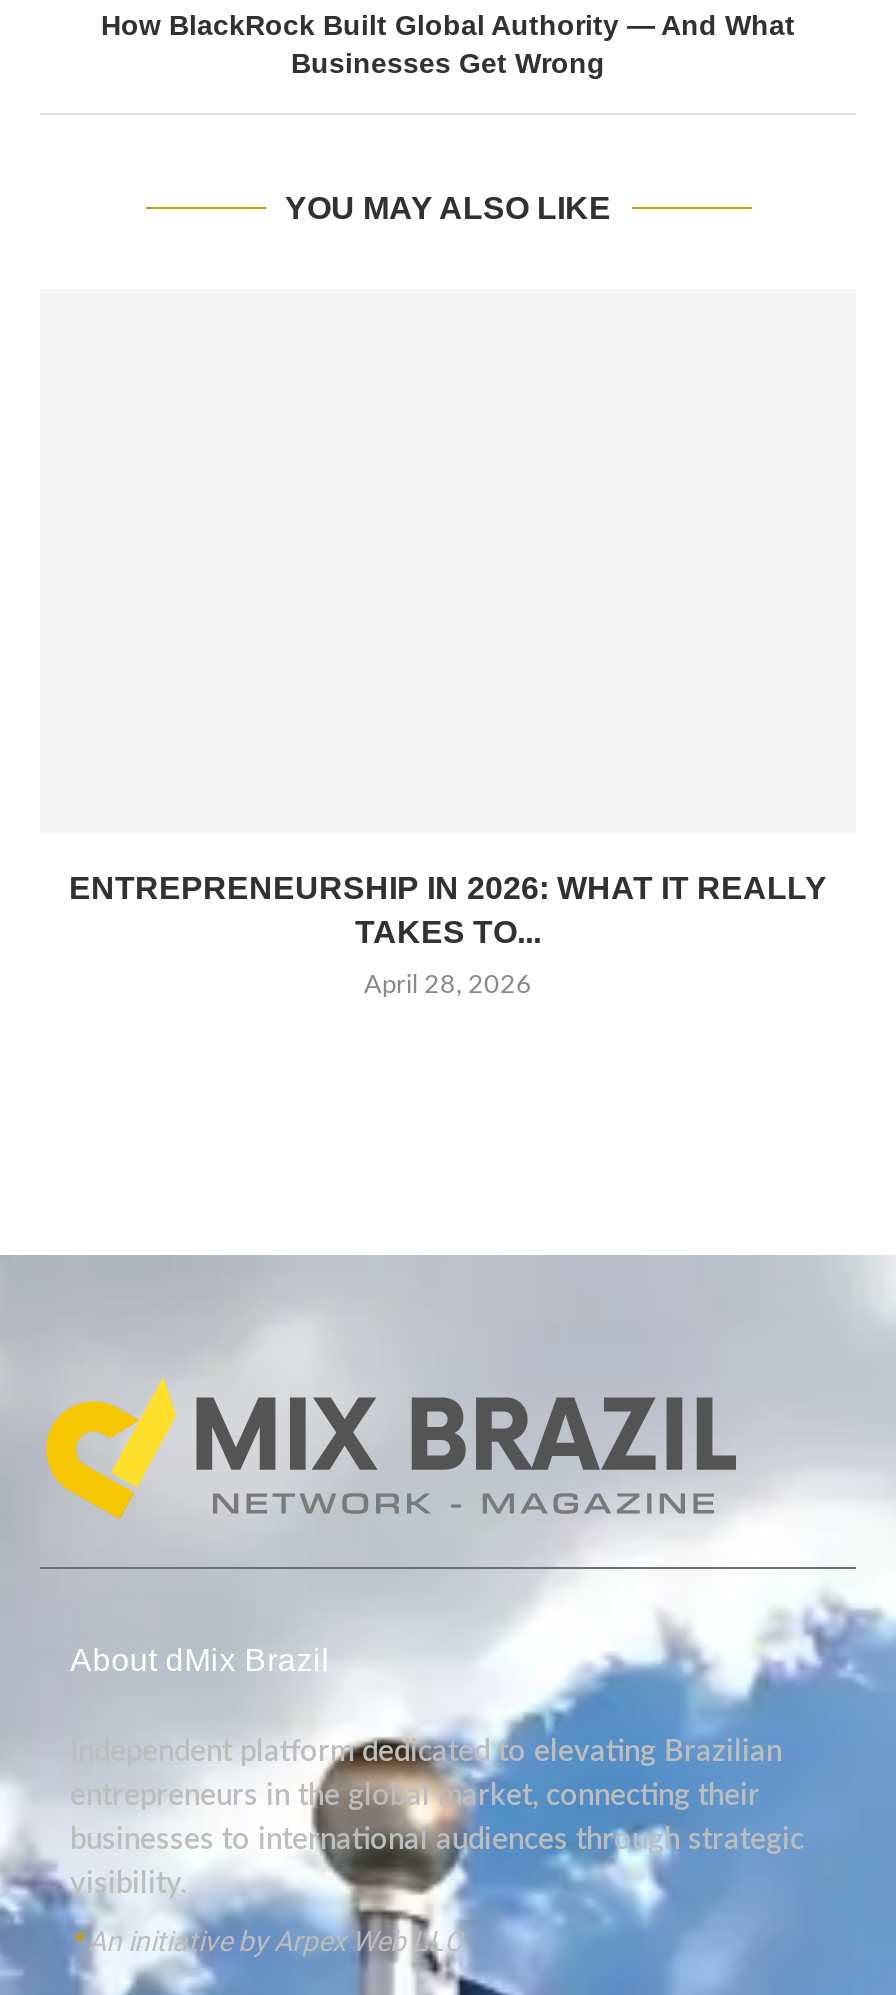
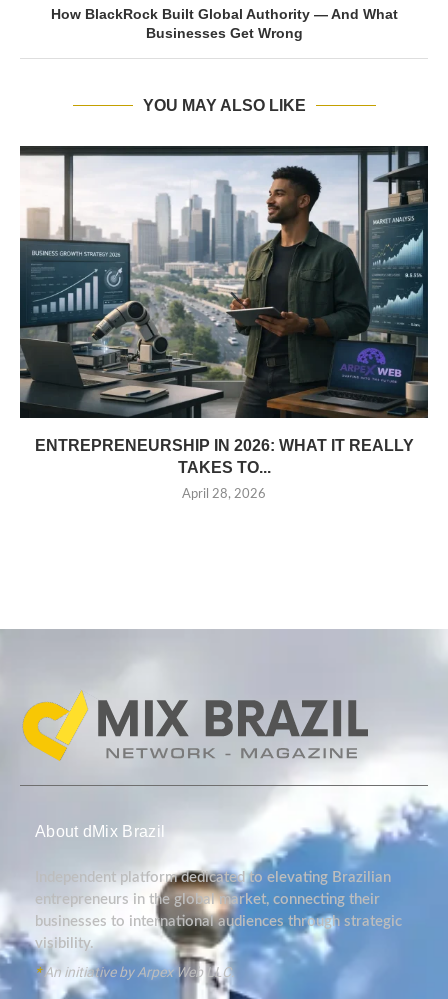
+ [image]
